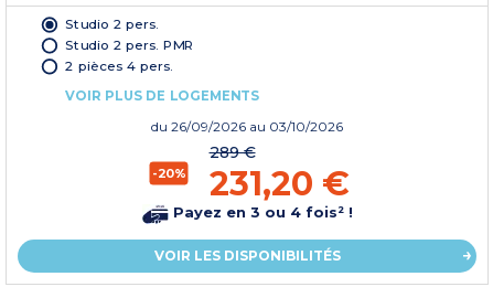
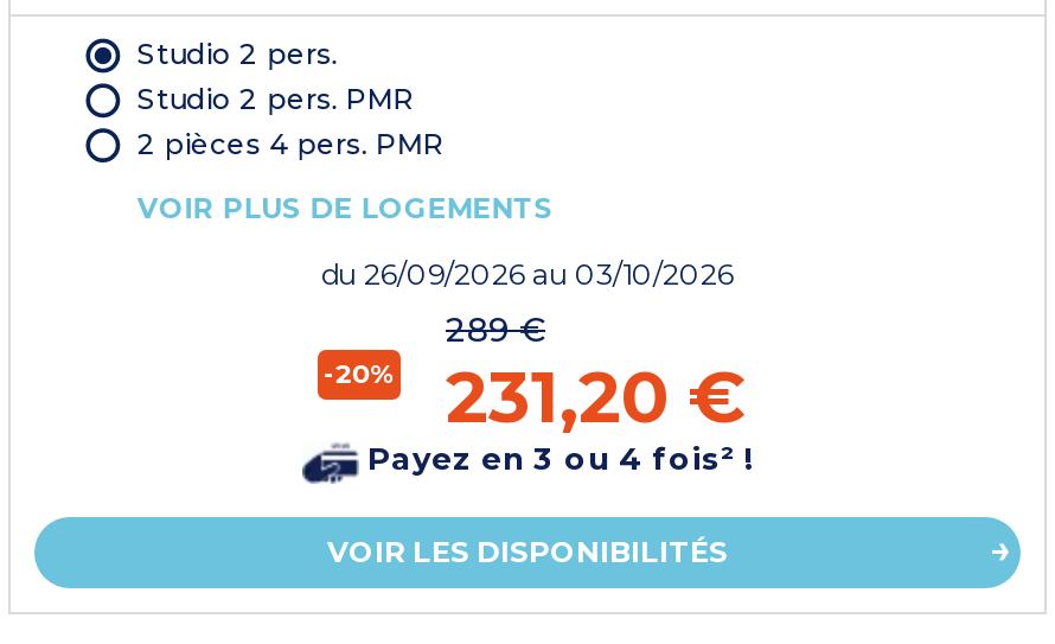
- 2 pièces 4 pers.
+ 2 pièces 4 pers. PMR
